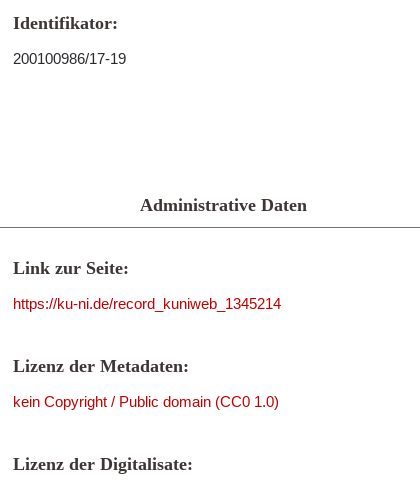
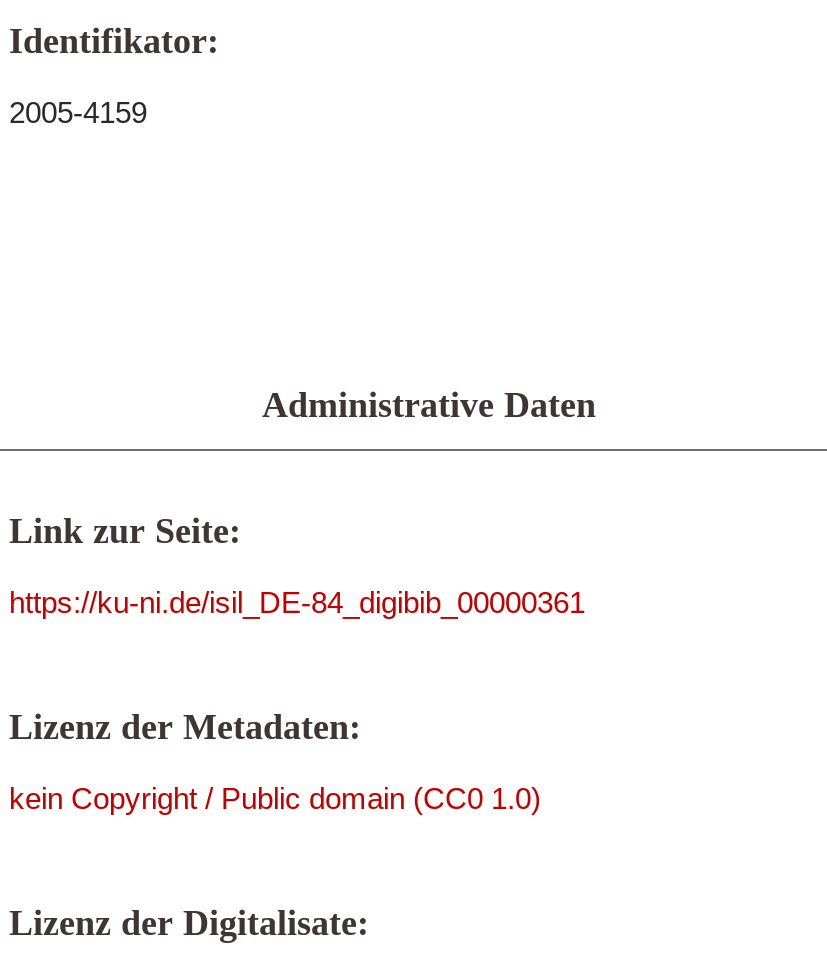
- 200100986/17-19
+ 2005-4159

- https://ku-ni.de/record_kuniweb_1345214
+ https://ku-ni.de/isil_DE-84_digibib_00000361
